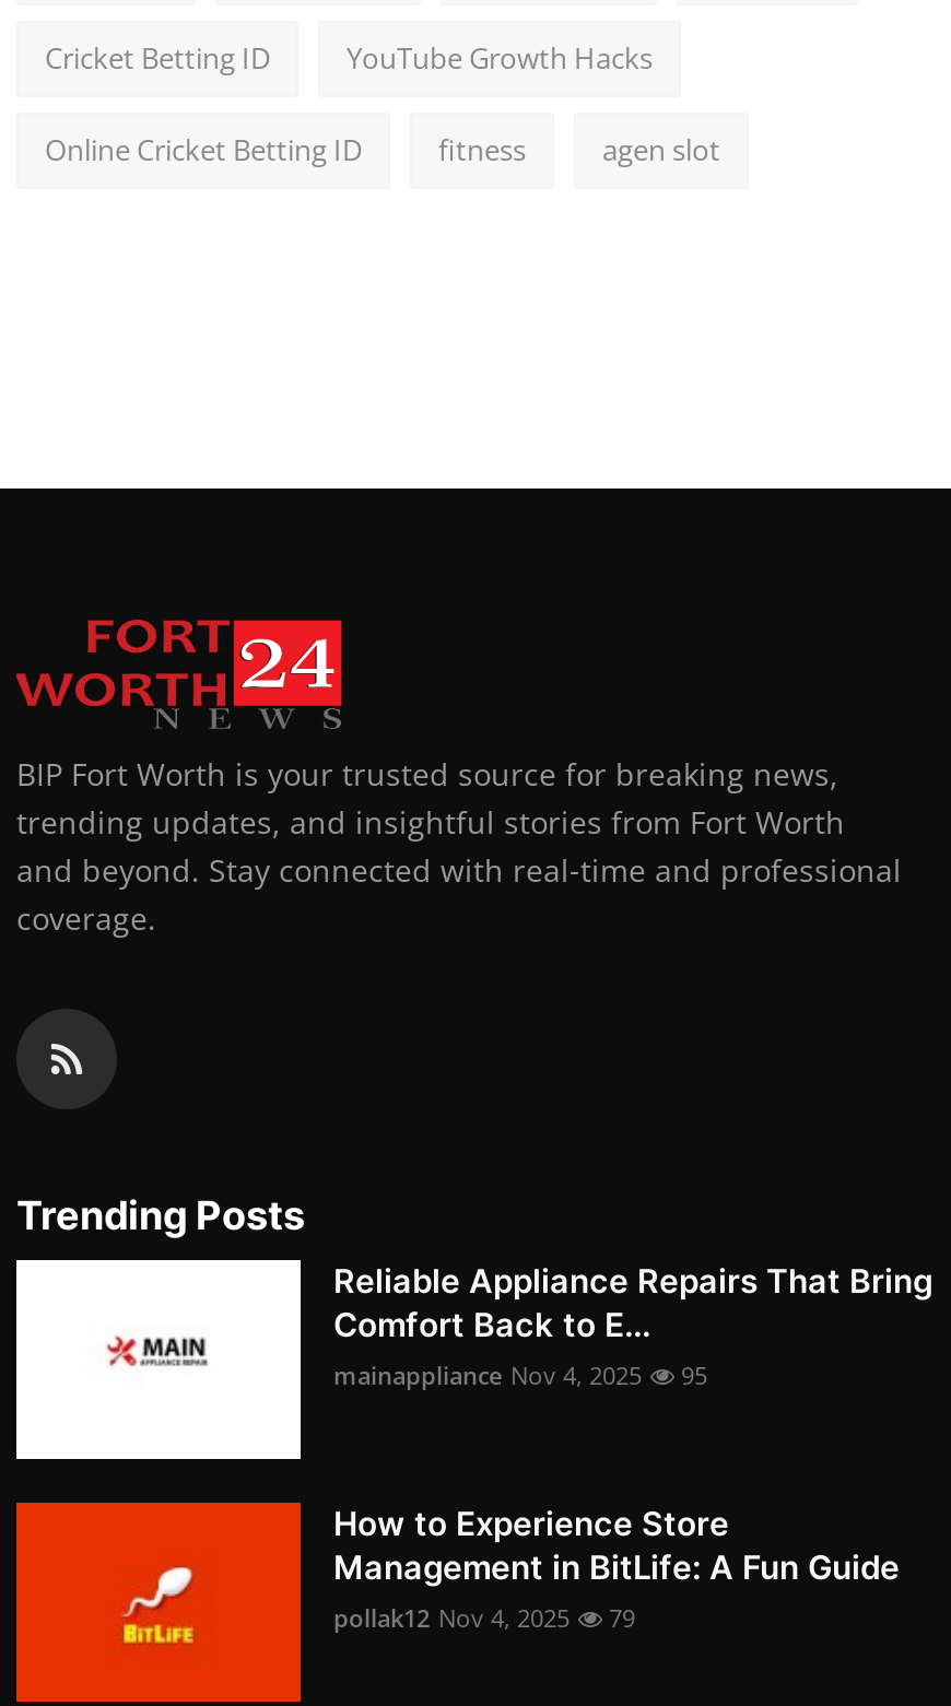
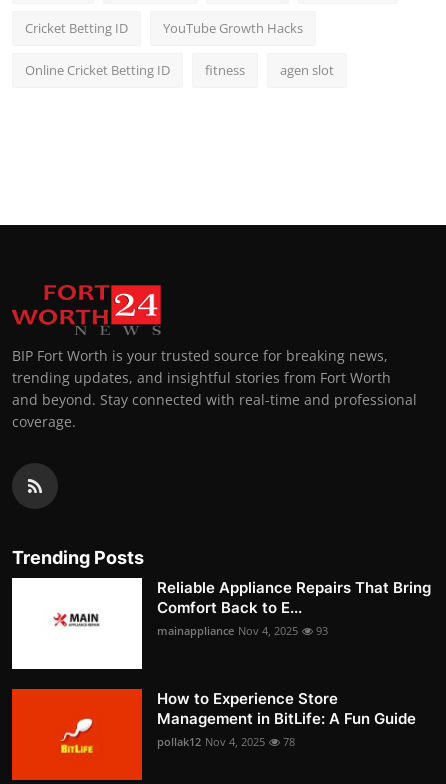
- mainappliance Nov 4, 2025 95
+ mainappliance Nov 4, 2025 93

- pollak12 Nov 4, 2025 79
+ pollak12 Nov 4, 2025 78
